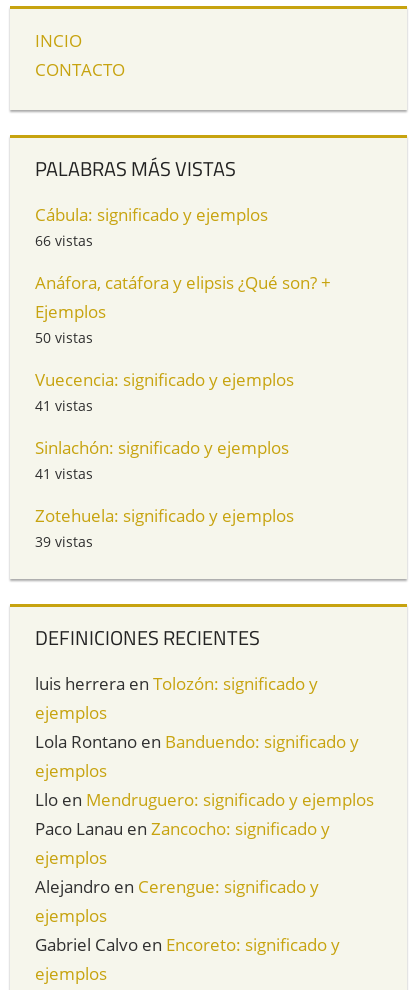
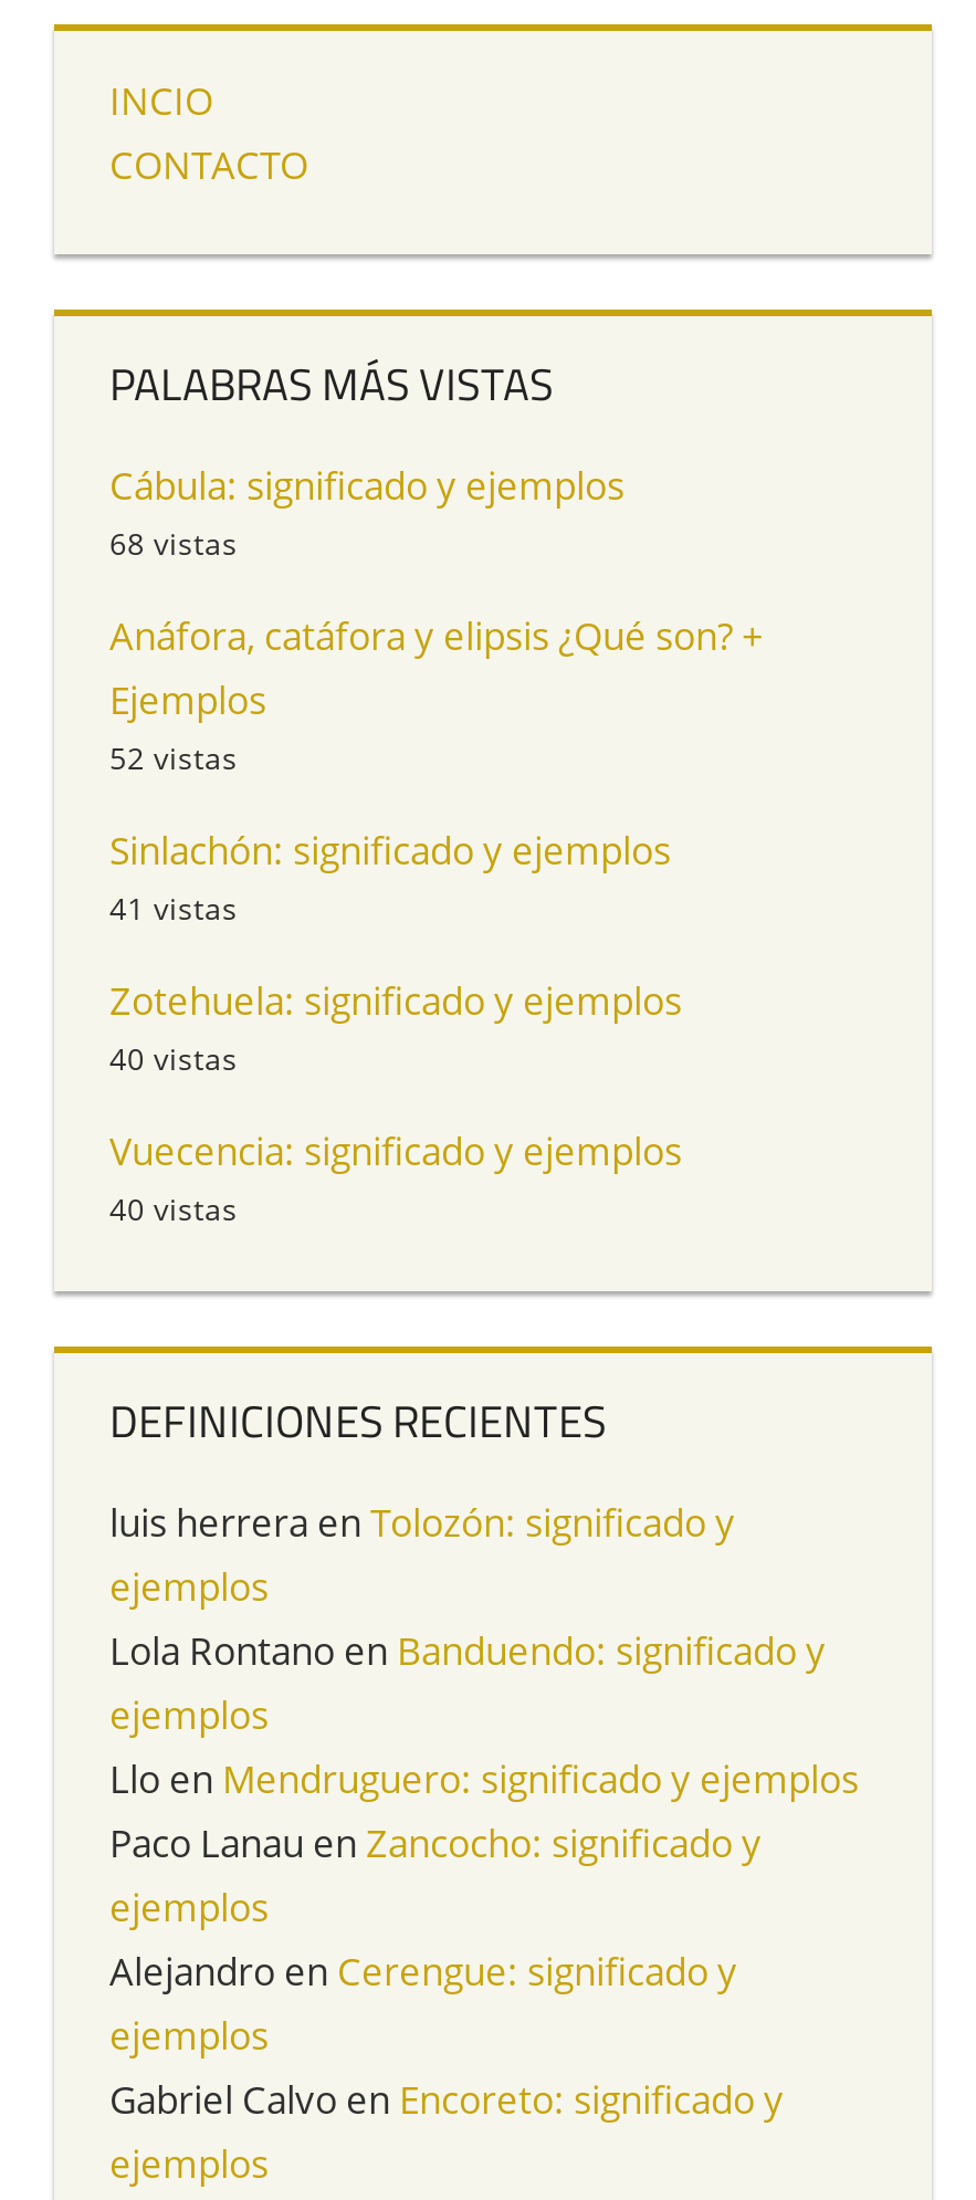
- 66 vistas
+ 68 vistas

- 50 vistas
- 41 vistas
+ 52 vistas

moved down: Vuecencia: significado y ejemplos

moved up: Sinlachón: significado y ejemplos | 41 vistas | Zotehuela: significado y ejemplos

- 39 vistas
+ 40 vistas
+ 40 vistas
